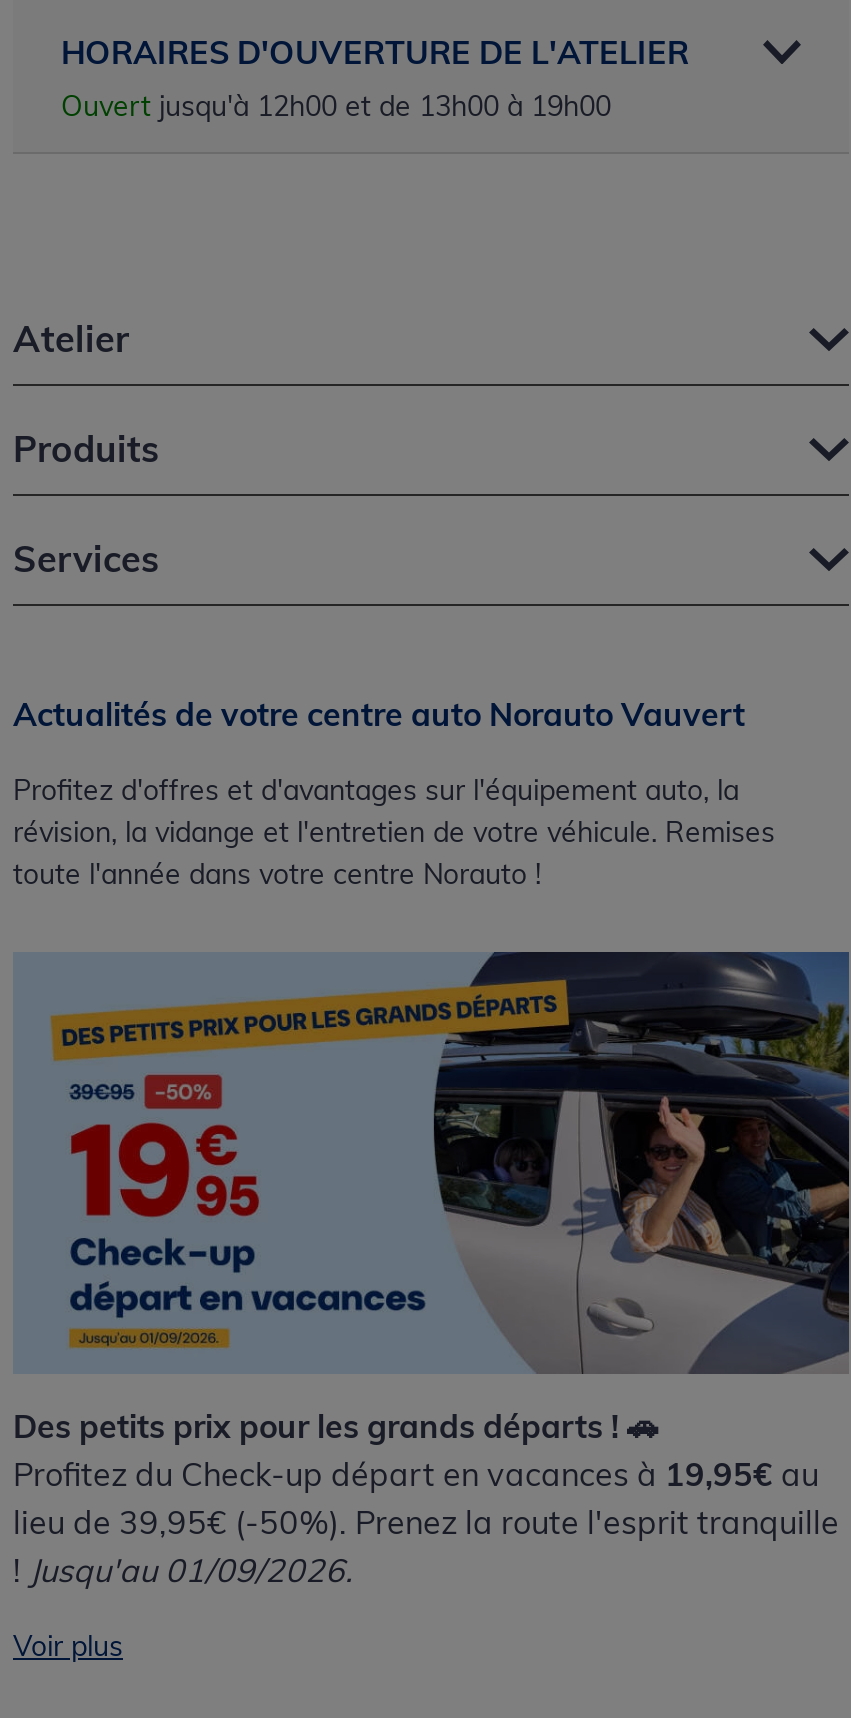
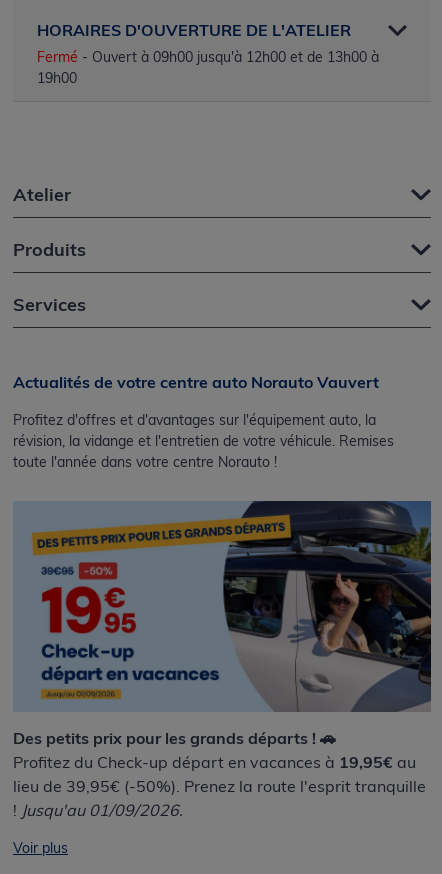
- Ouvert jusqu'à 12h00 et de 13h00 à 19h00
+ Fermé - Ouvert à 09h00 jusqu'à 12h00 et de 13h00 à
+ 19h00
